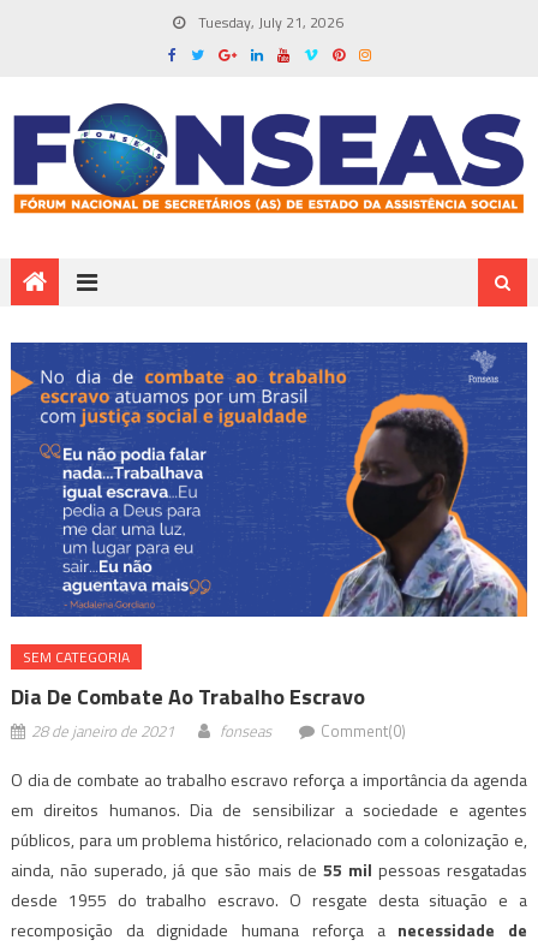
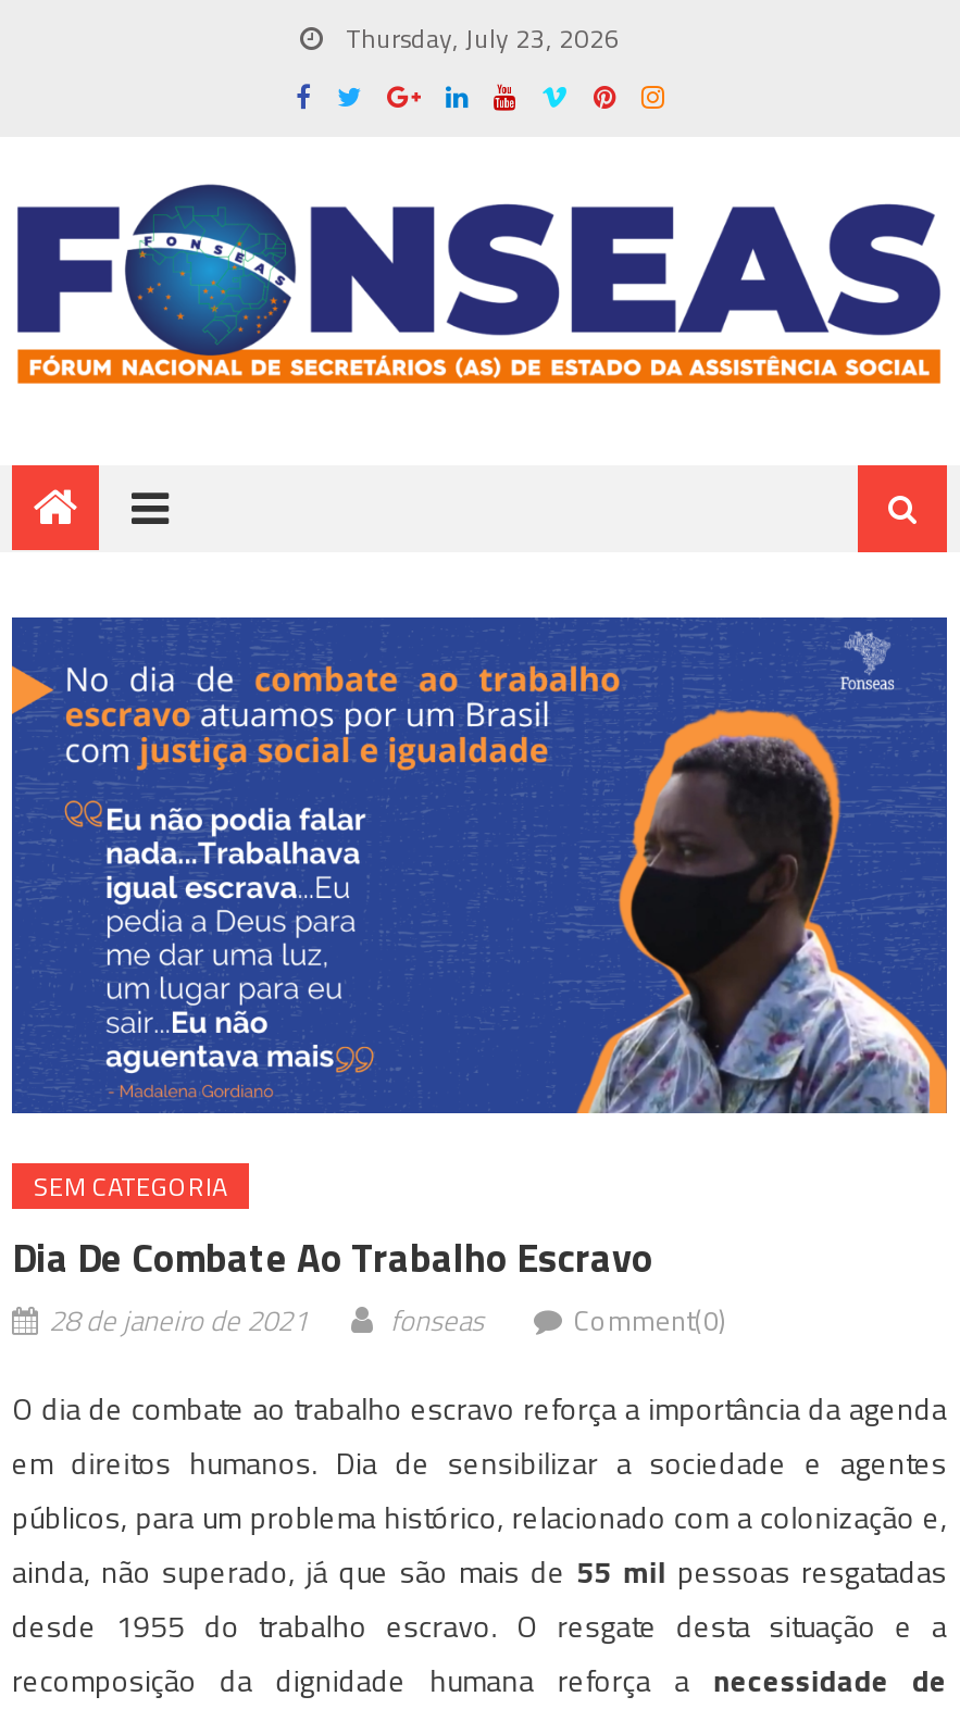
- Tuesday, July 21, 2026
+ Thursday, July 23, 2026
